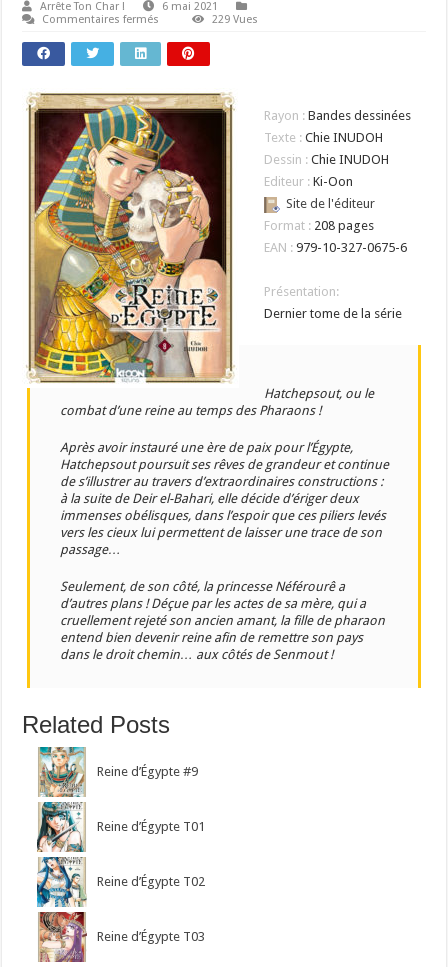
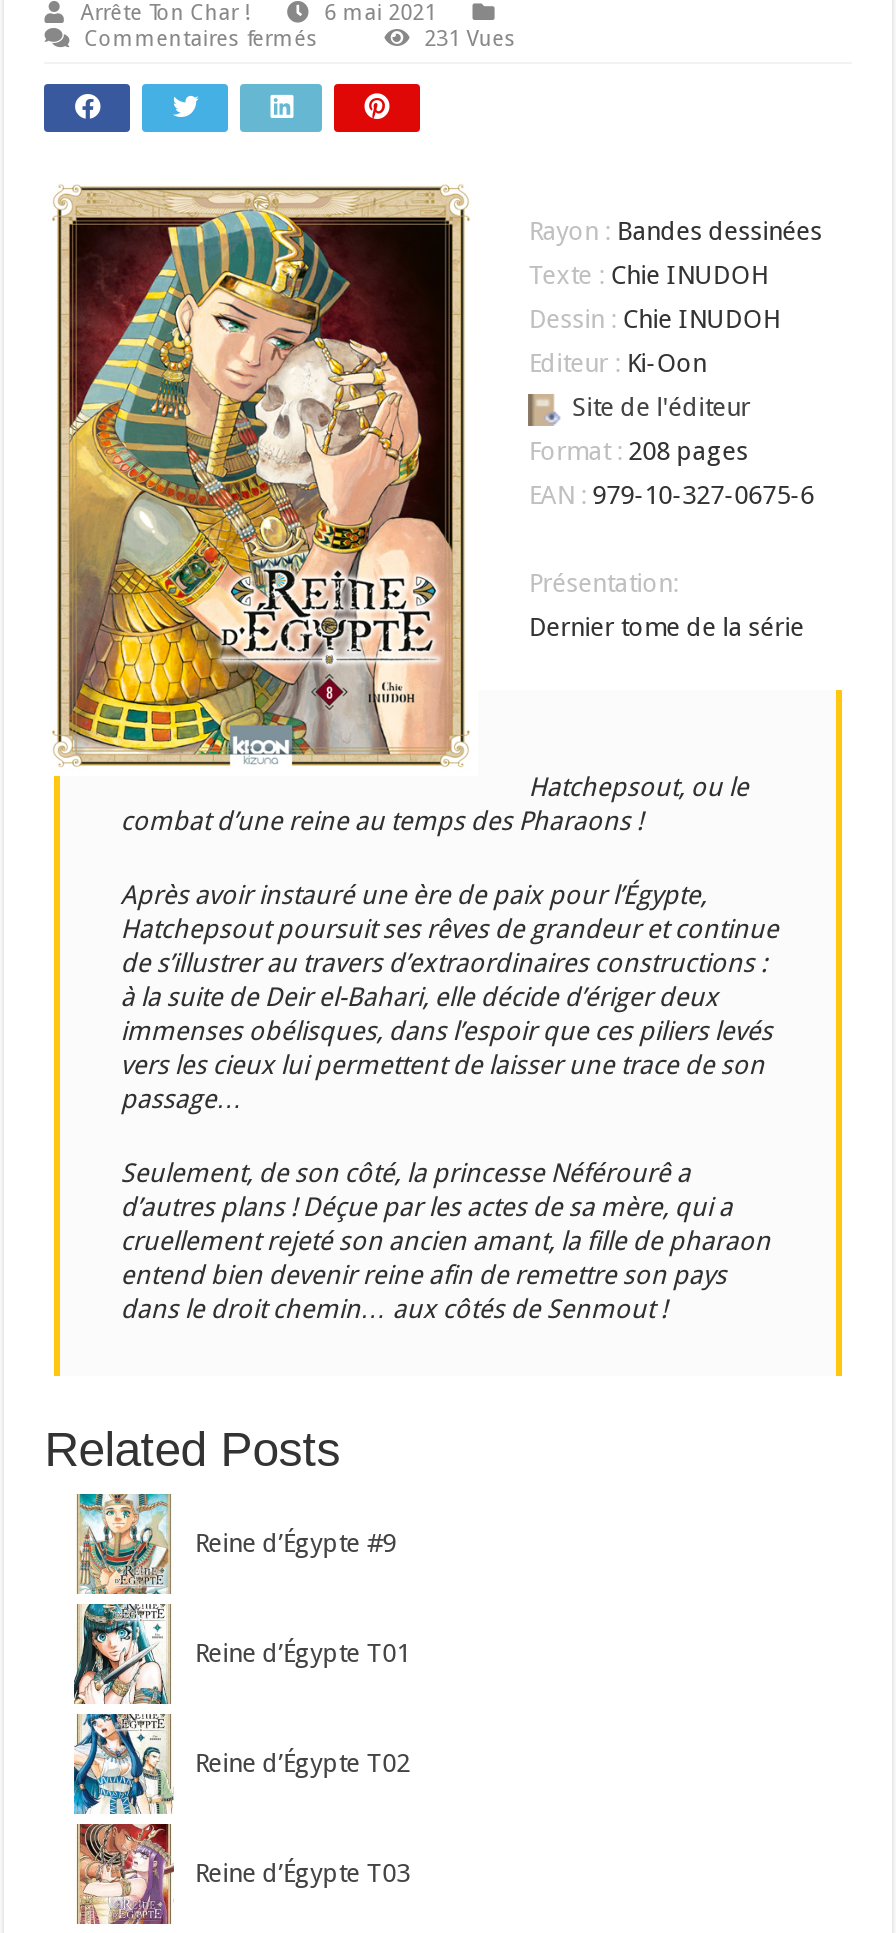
- 229 Vues
+ 231 Vues
